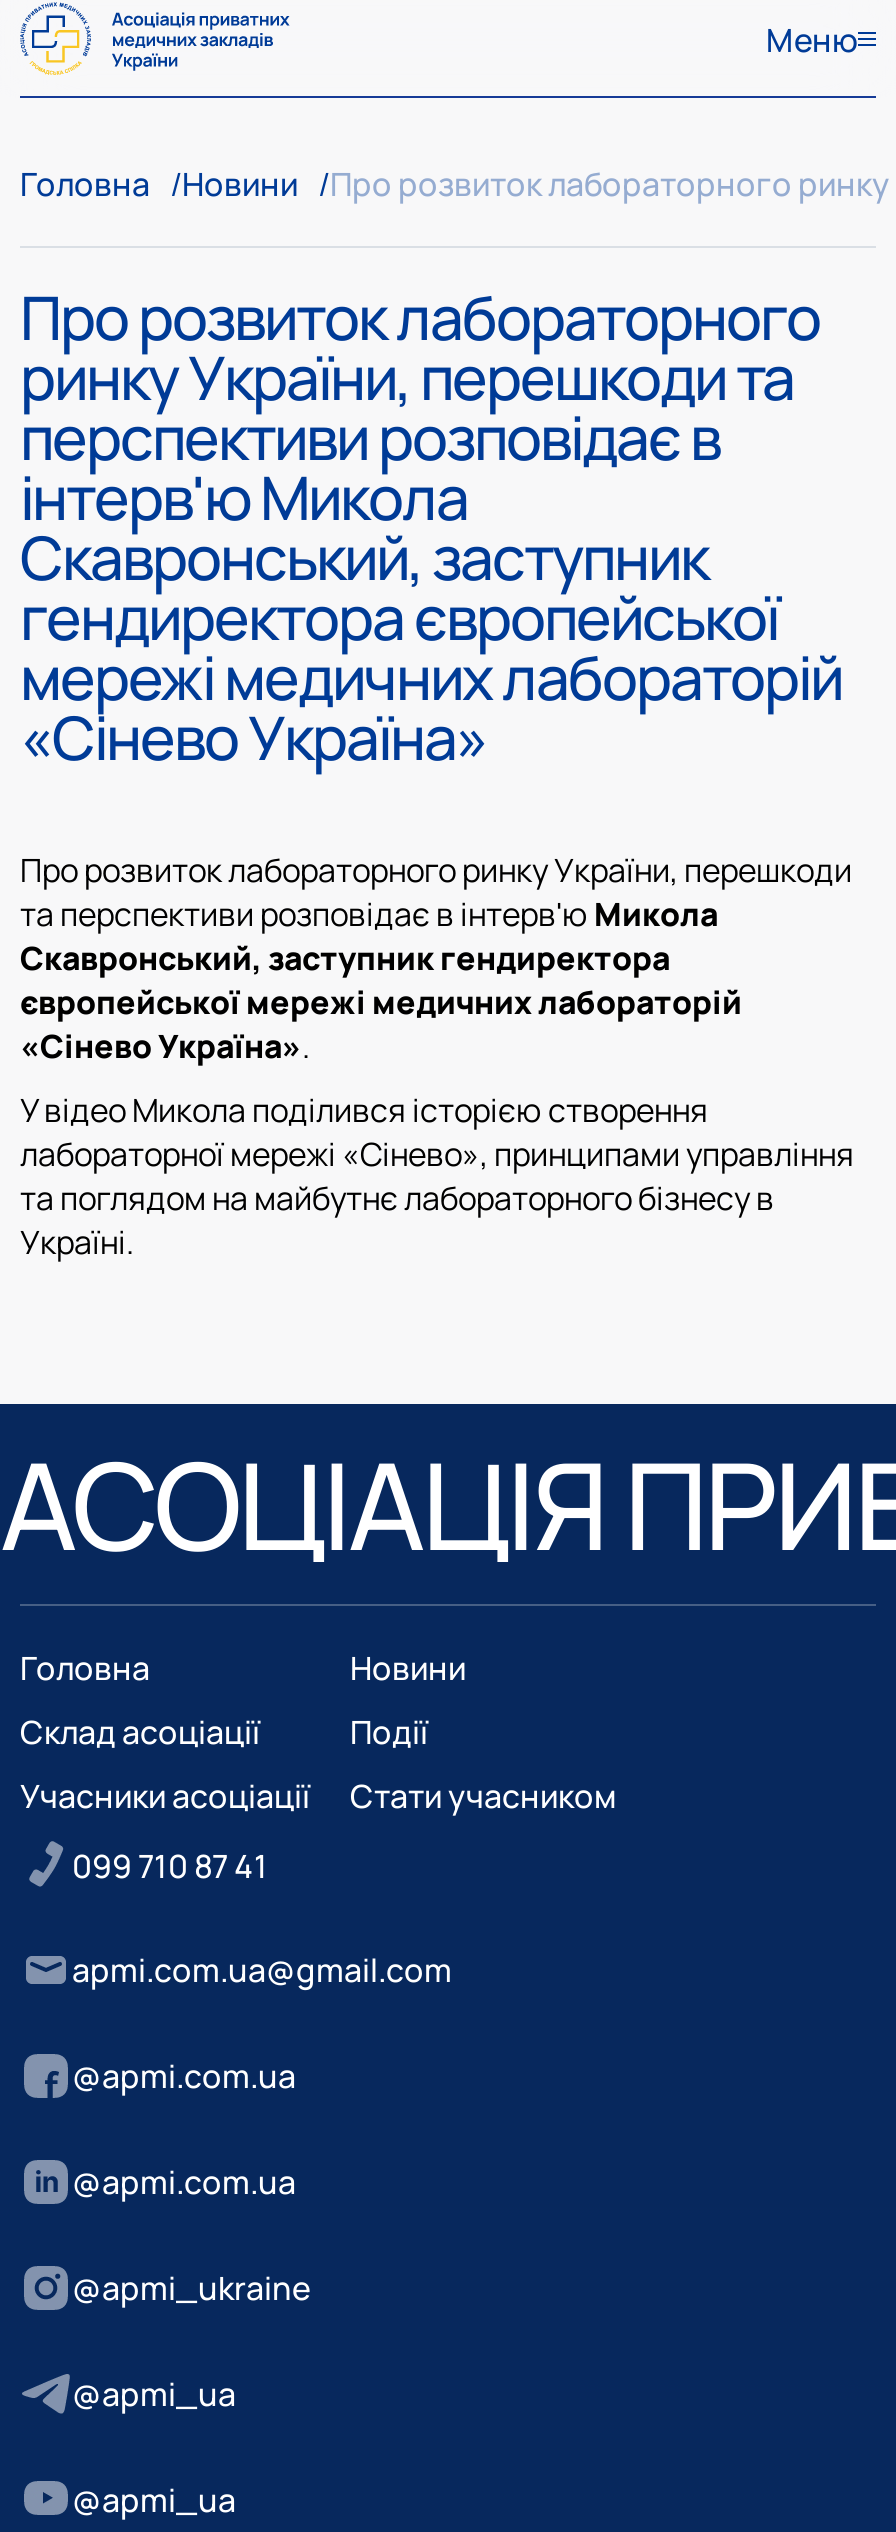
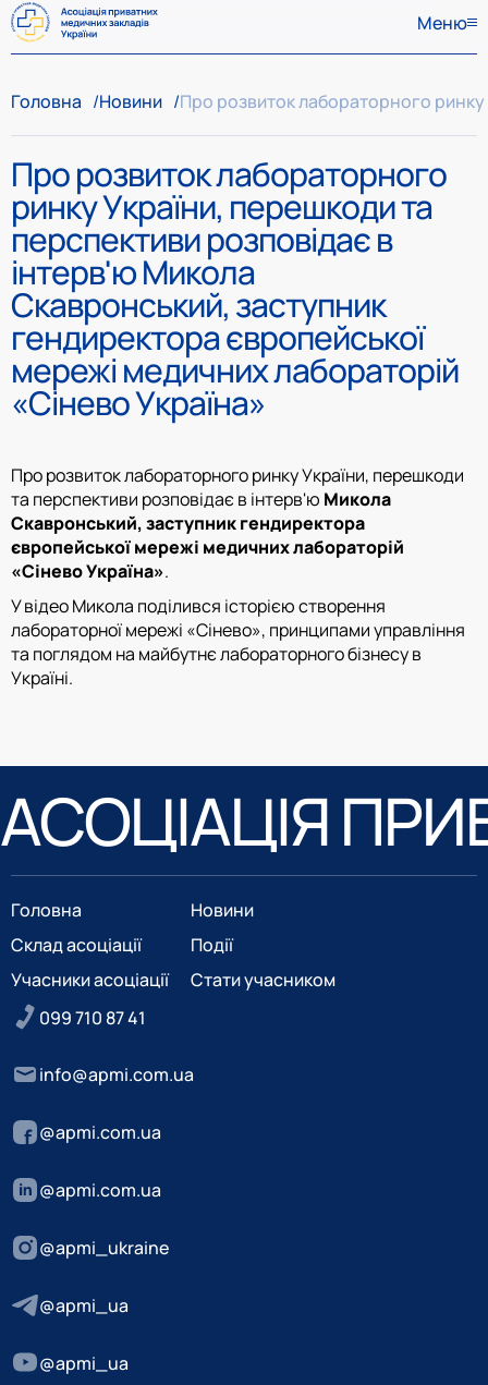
- apmi.com.ua@gmail.com
+ info@apmi.com.ua
